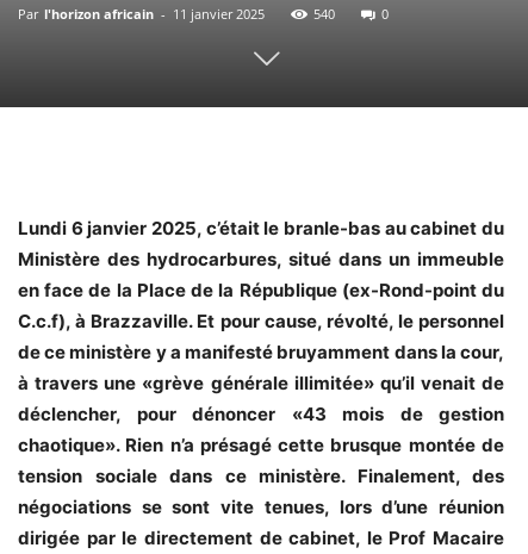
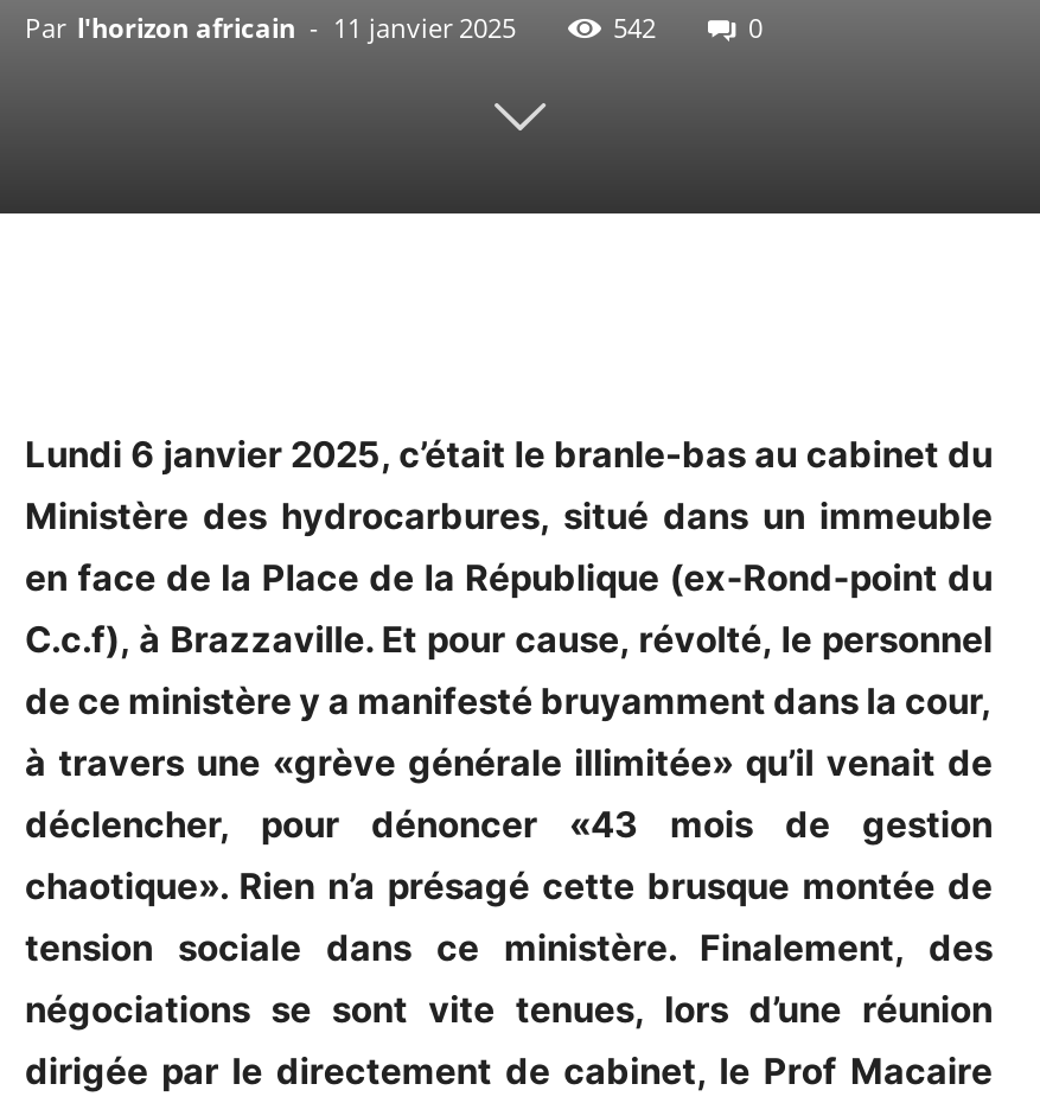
- 540
+ 542
